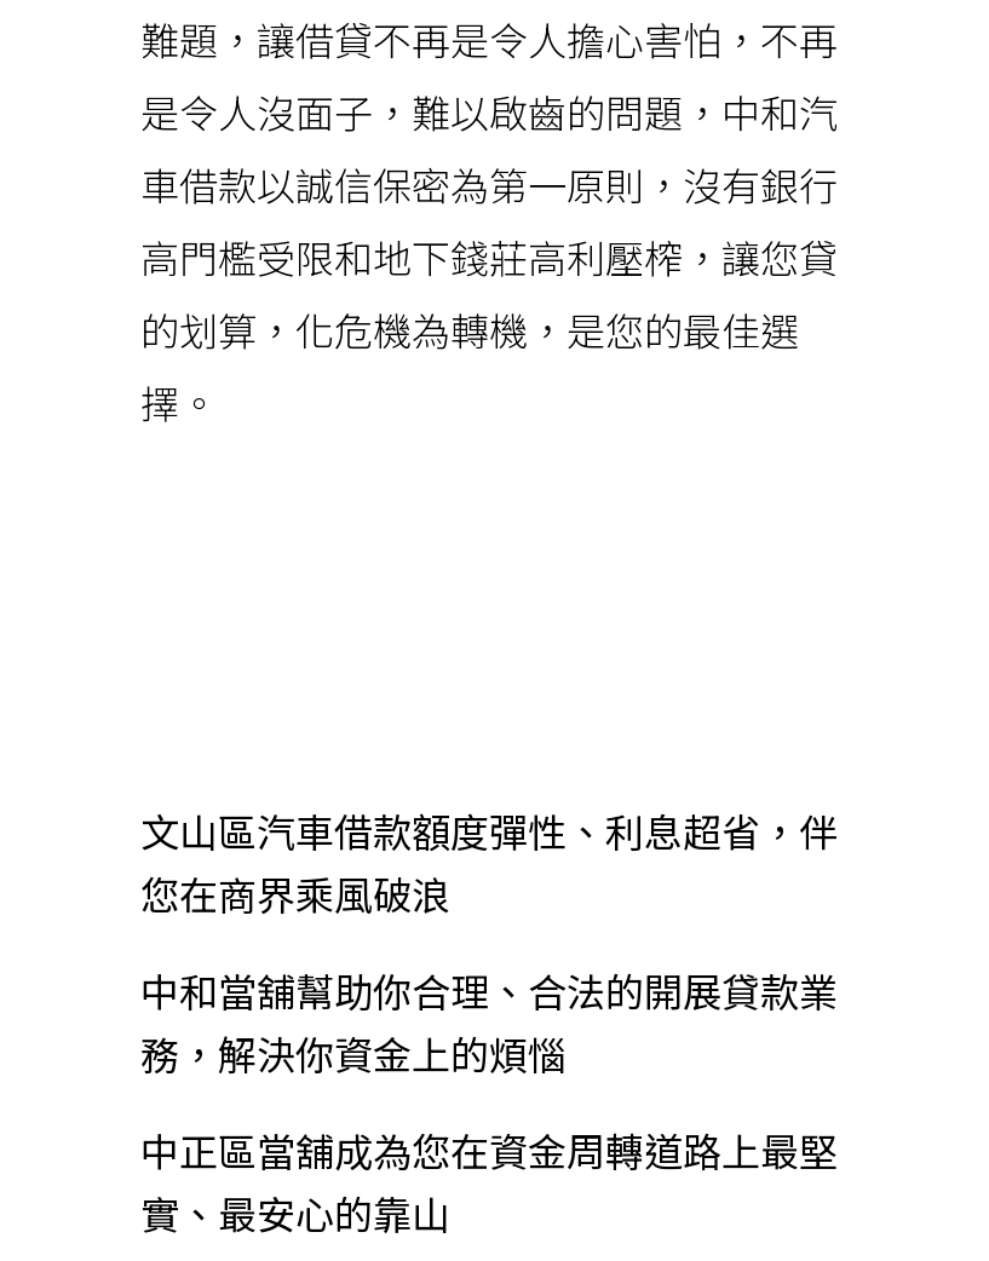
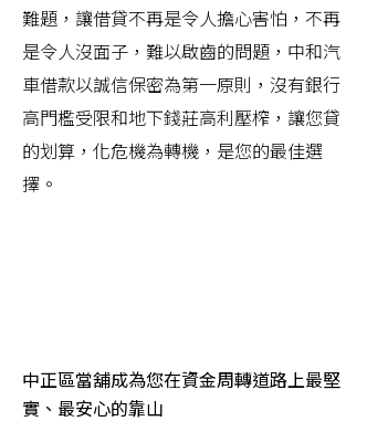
- 文山區汽車借款額度彈性、利息超省，伴
- 您在商界乘風破浪
- 中和當舖幫助你合理、合法的開展貸款業
- 務，解決你資金上的煩惱
